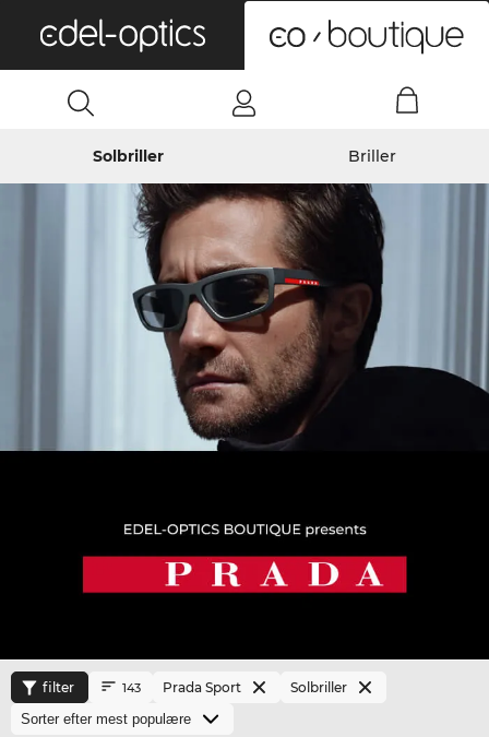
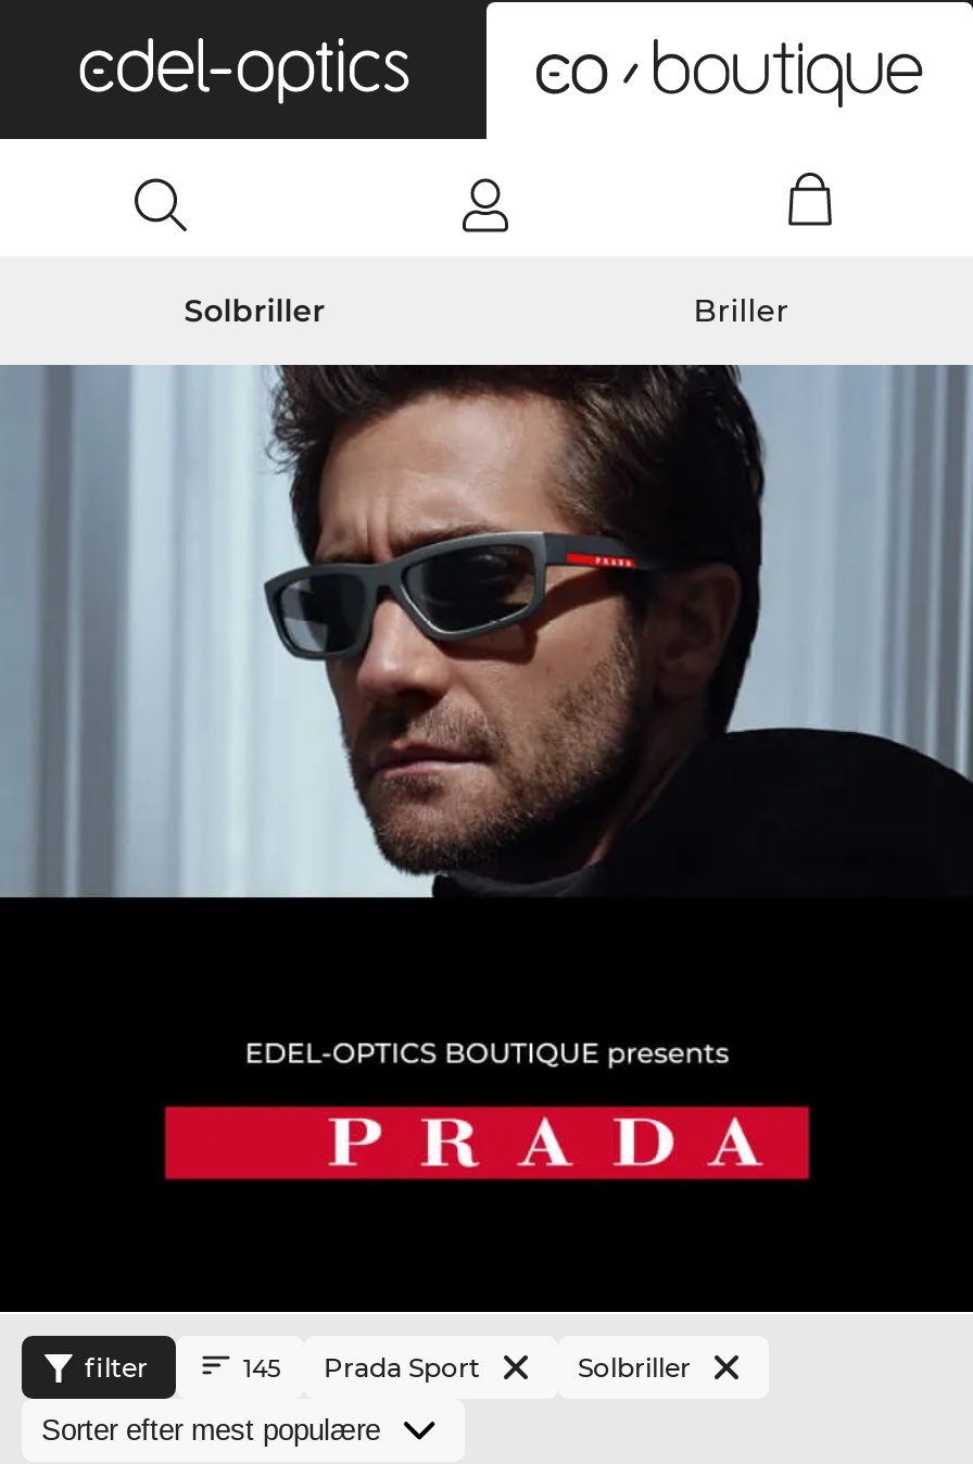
- 143 Prada Sport
+ 145 Prada Sport
